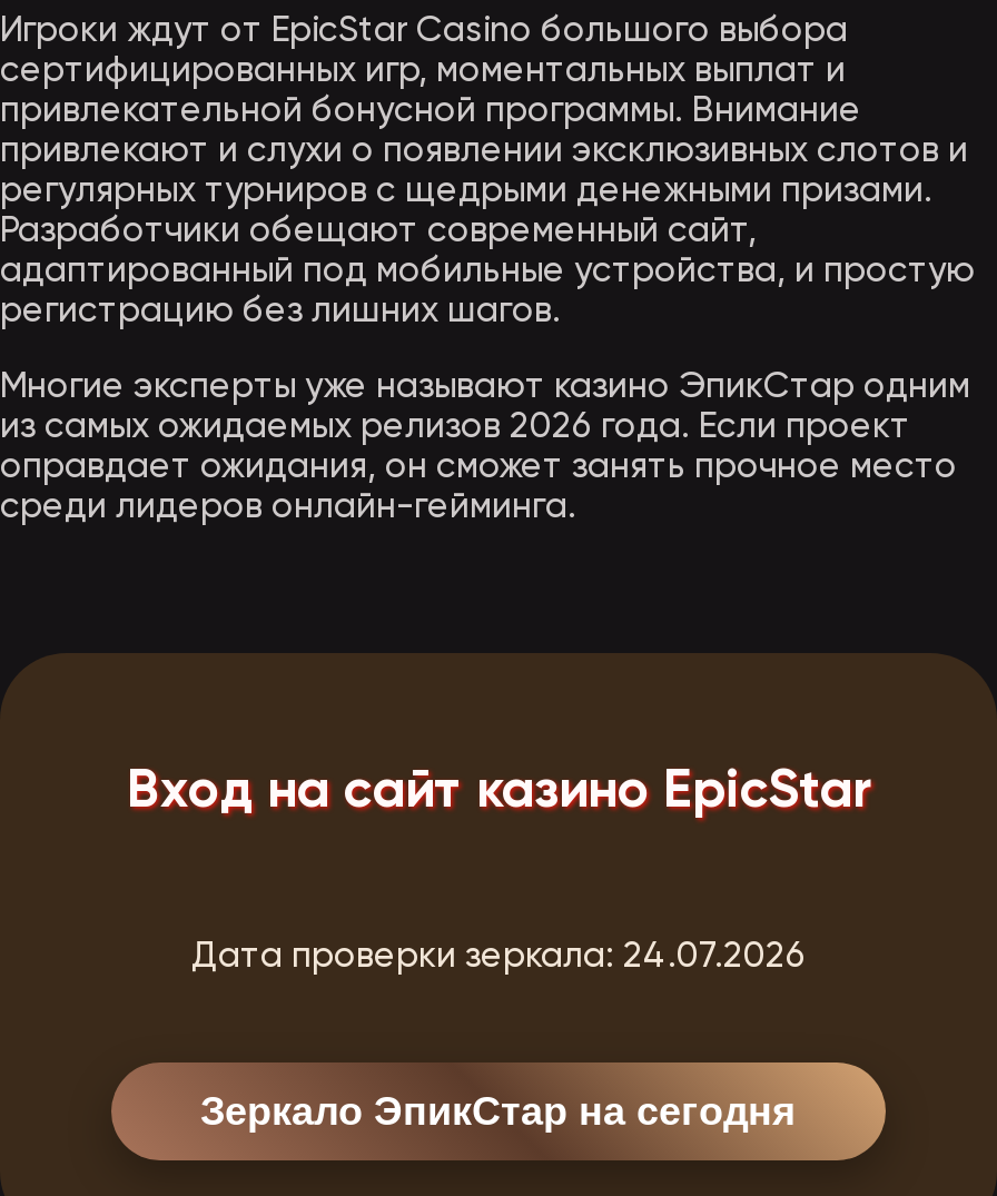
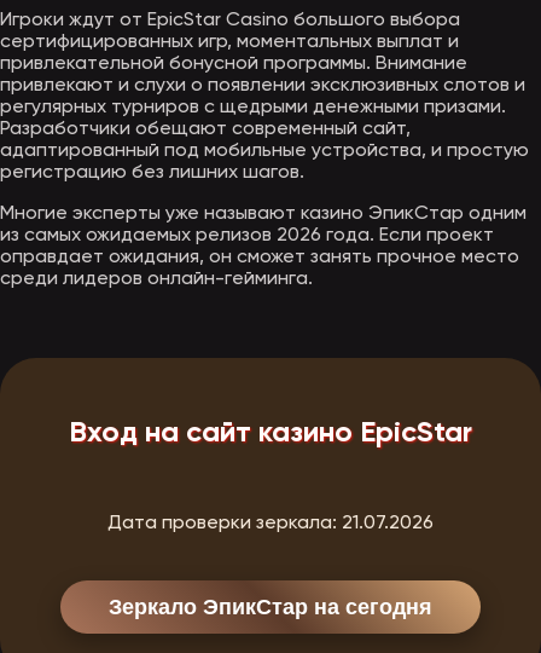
- Дата проверки зеркала: 24.07.2026
+ Дата проверки зеркала: 21.07.2026
